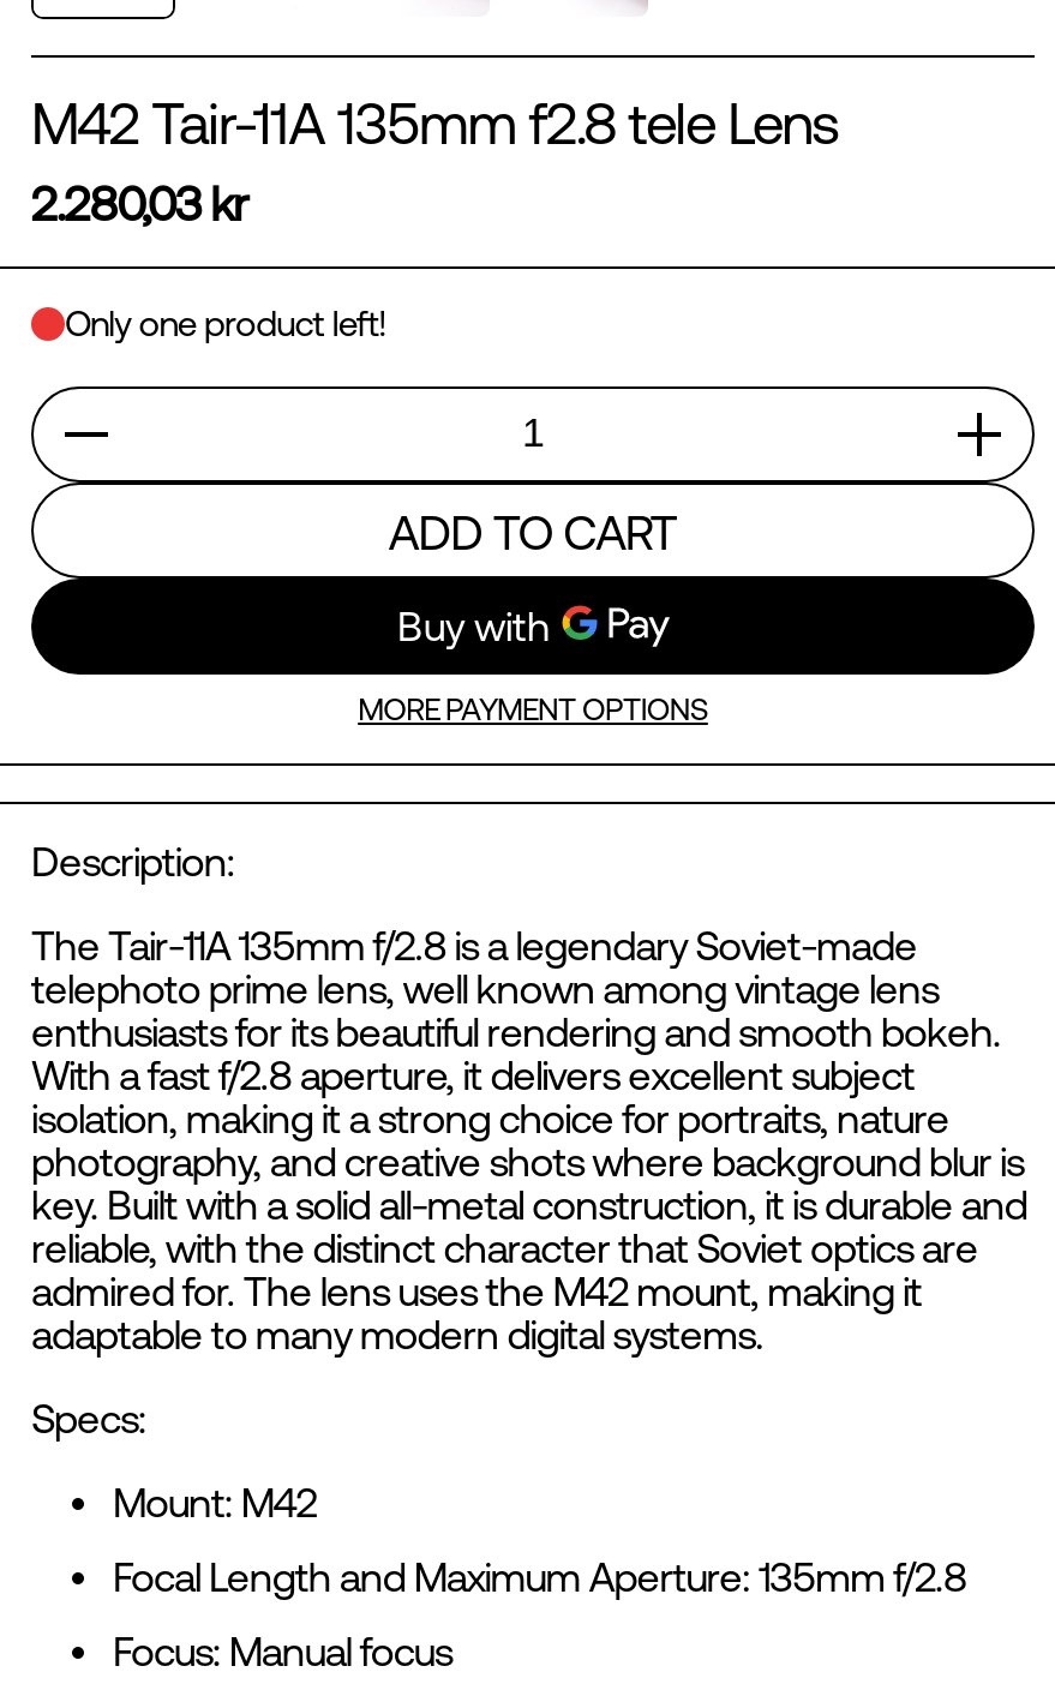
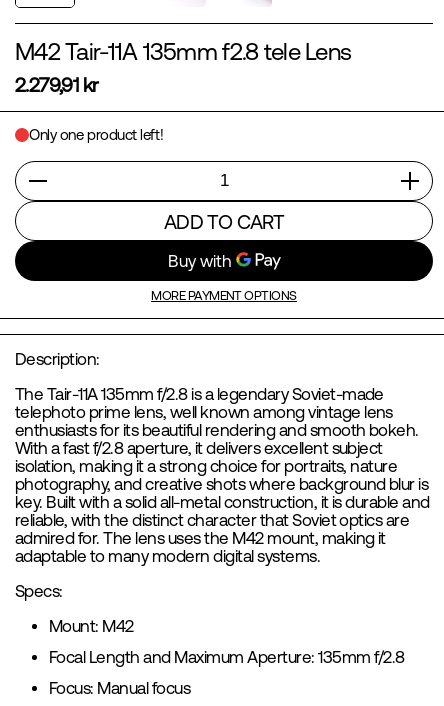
- 2.280,03 kr
+ 2.279,91 kr
